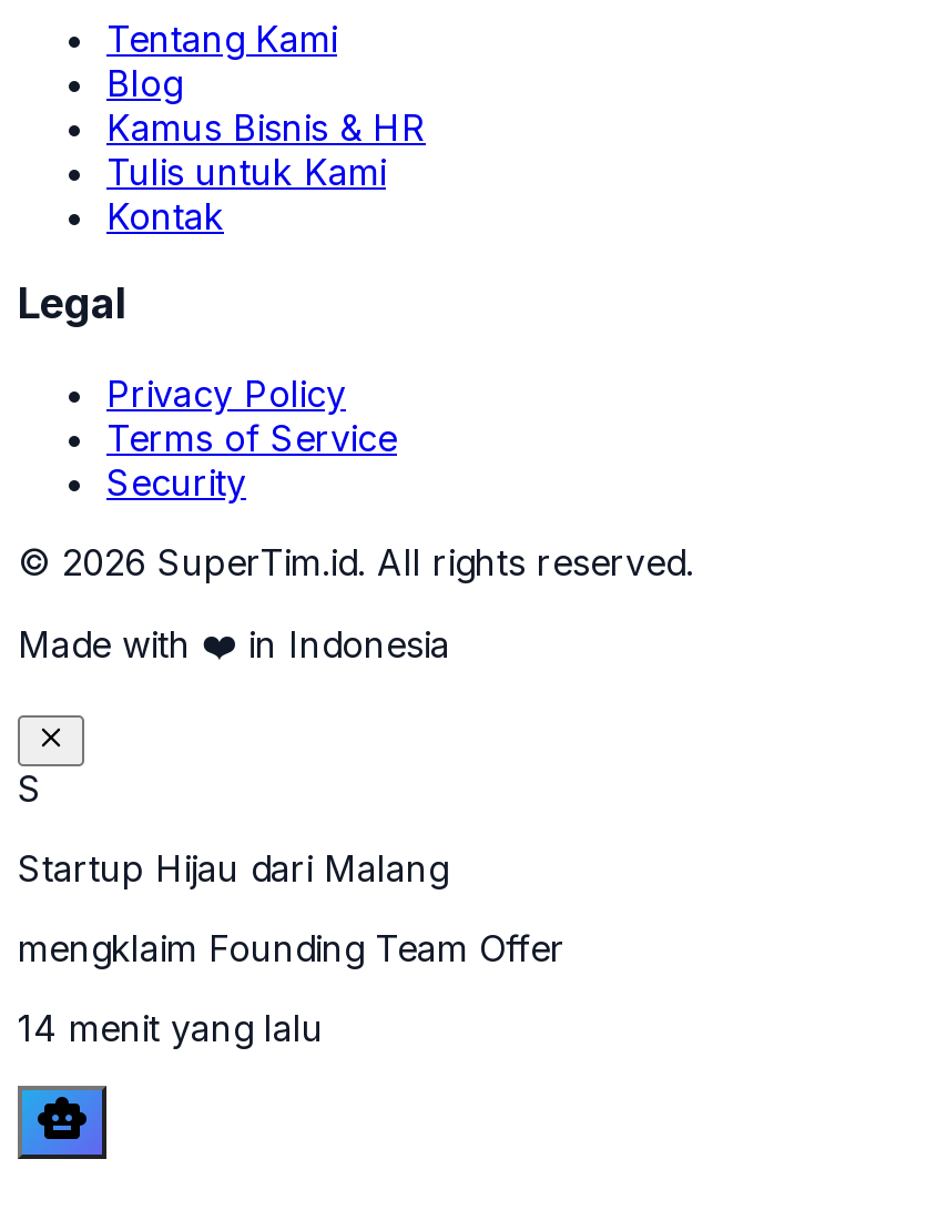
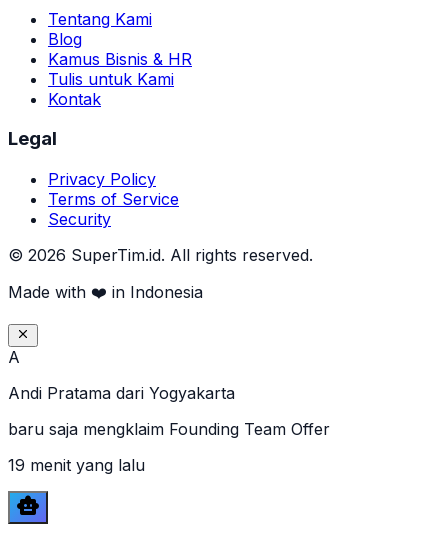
- S
+ A

- Startup Hijau dari Malang
+ Andi Pratama dari Yogyakarta

- mengklaim Founding Team Offer
+ baru saja mengklaim Founding Team Offer

- 14 menit yang lalu
+ 19 menit yang lalu
